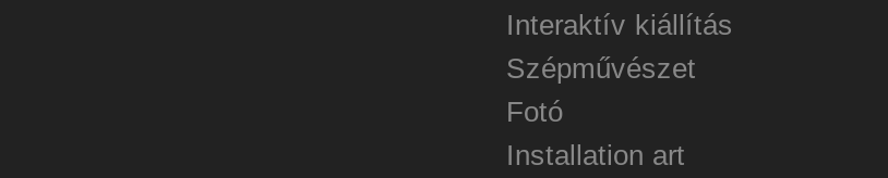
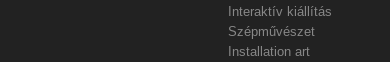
- Fotó
